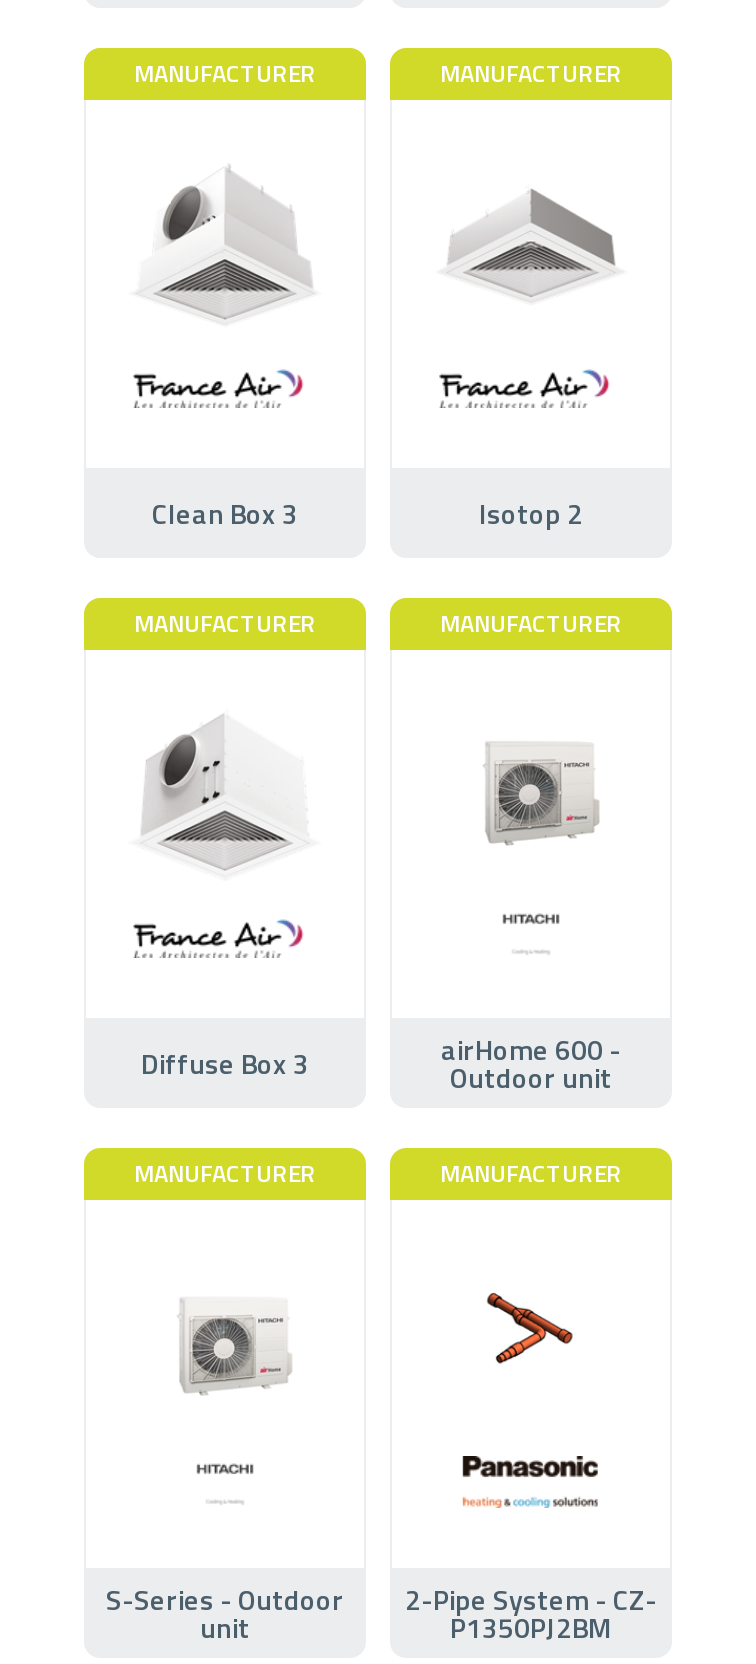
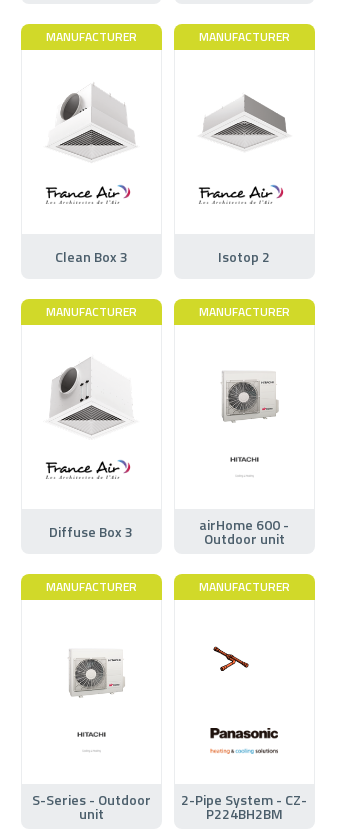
- [image]
+ [image]

- P1350PJ2BM
+ P224BH2BM
